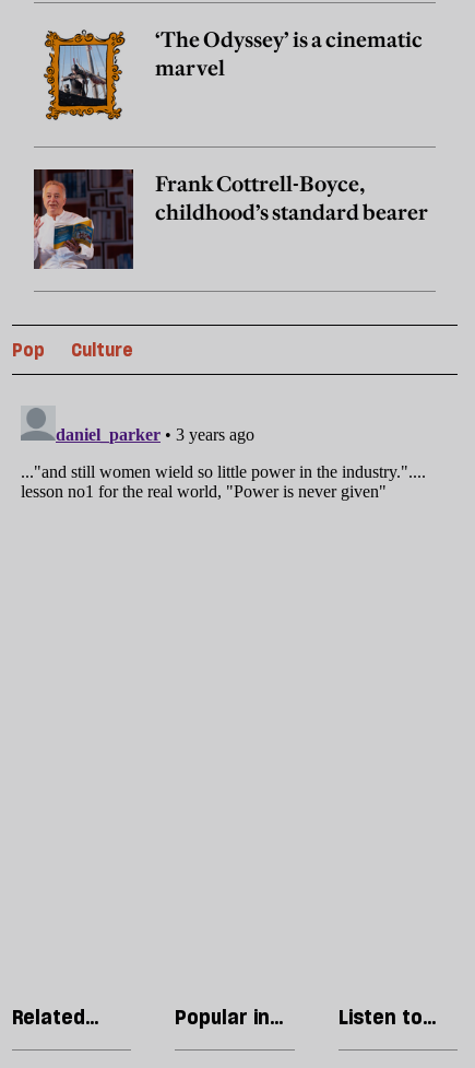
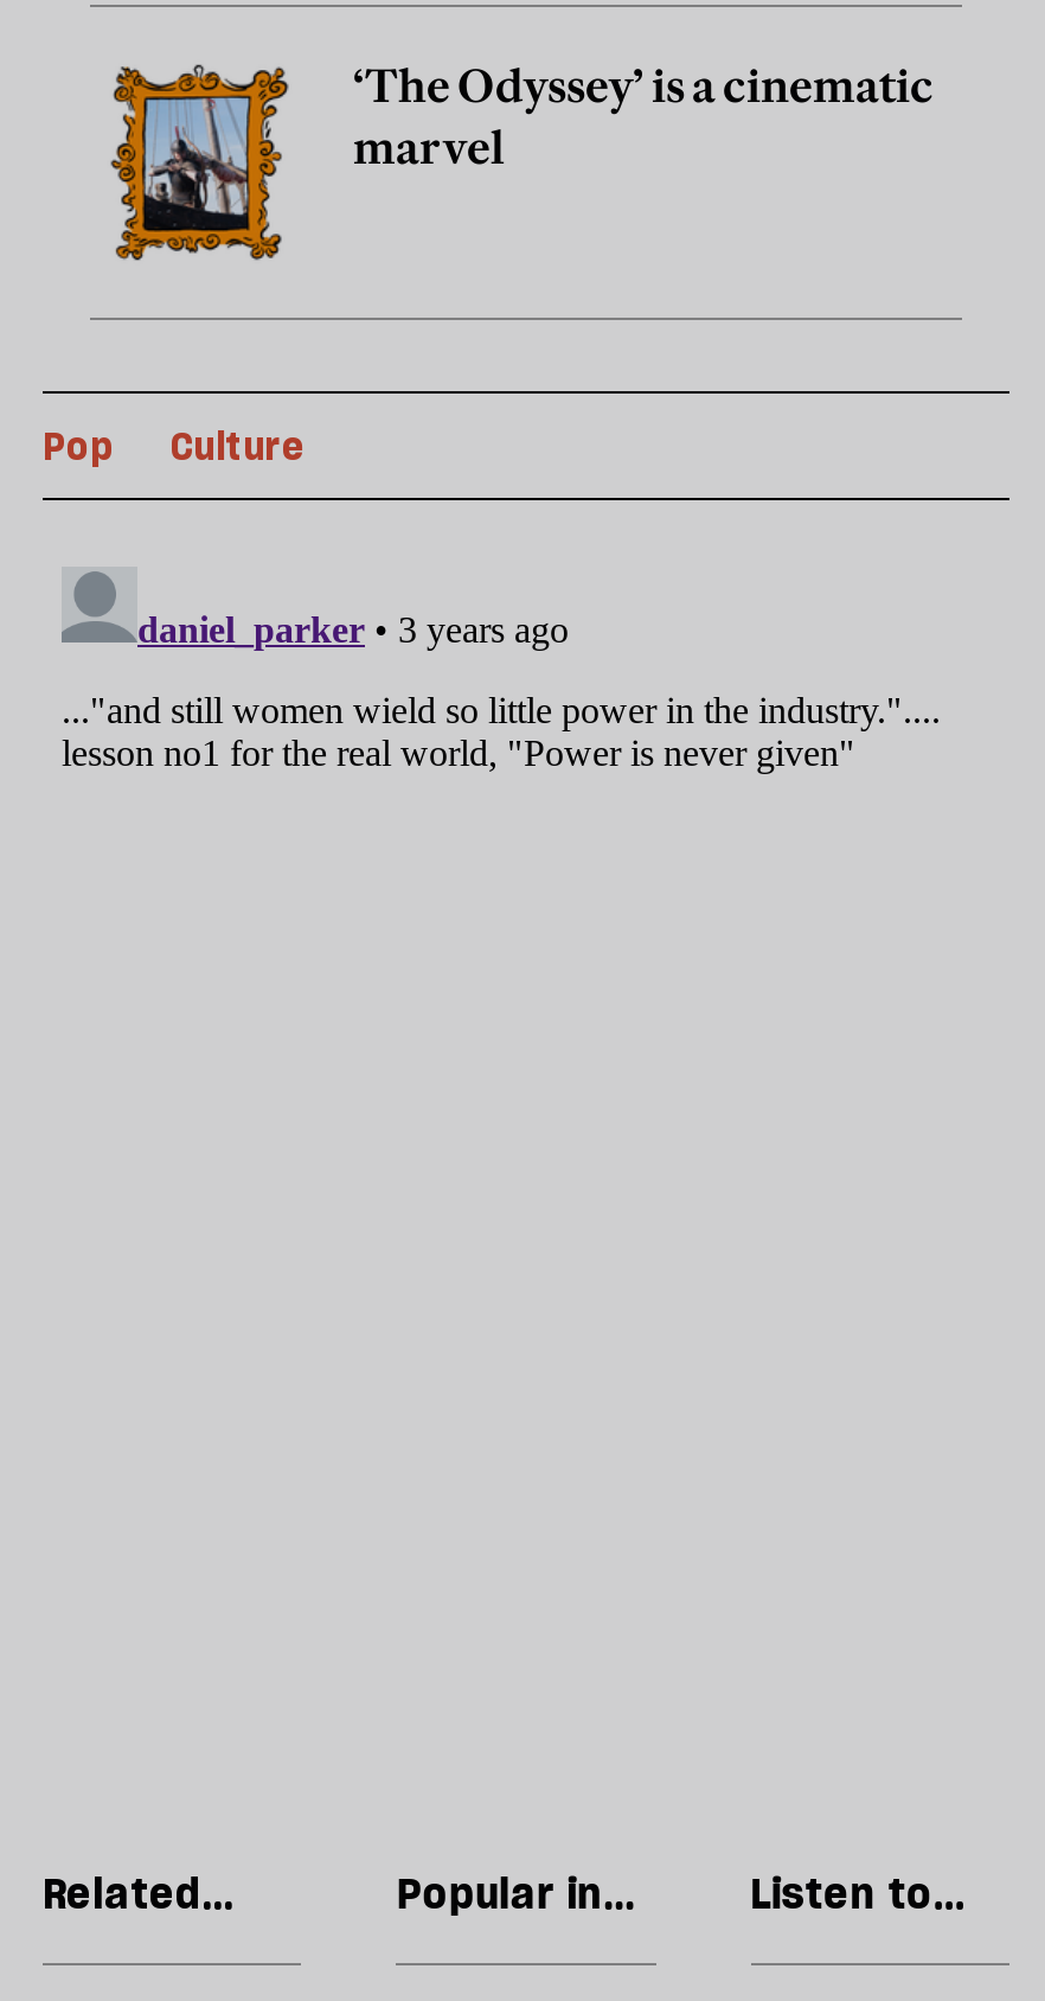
- [image]
- Frank Cottrell-Boyce,
- childhood’s standard bearer
